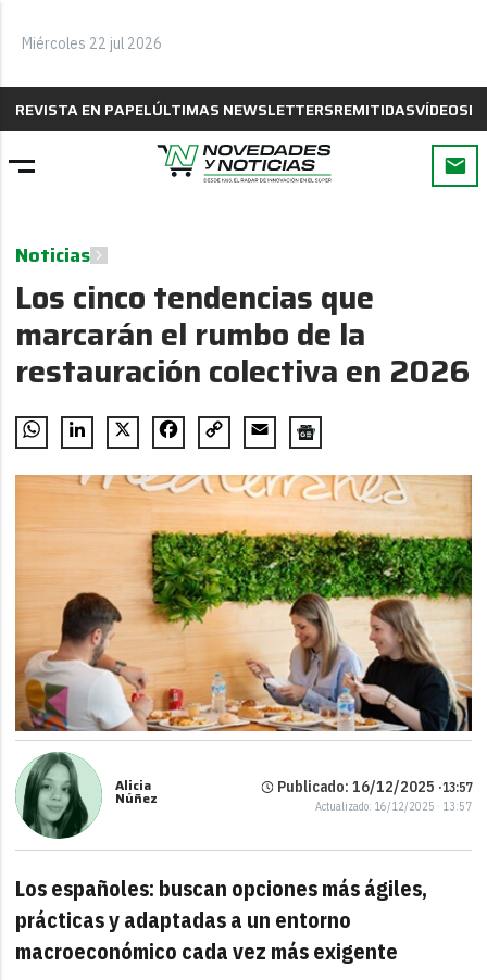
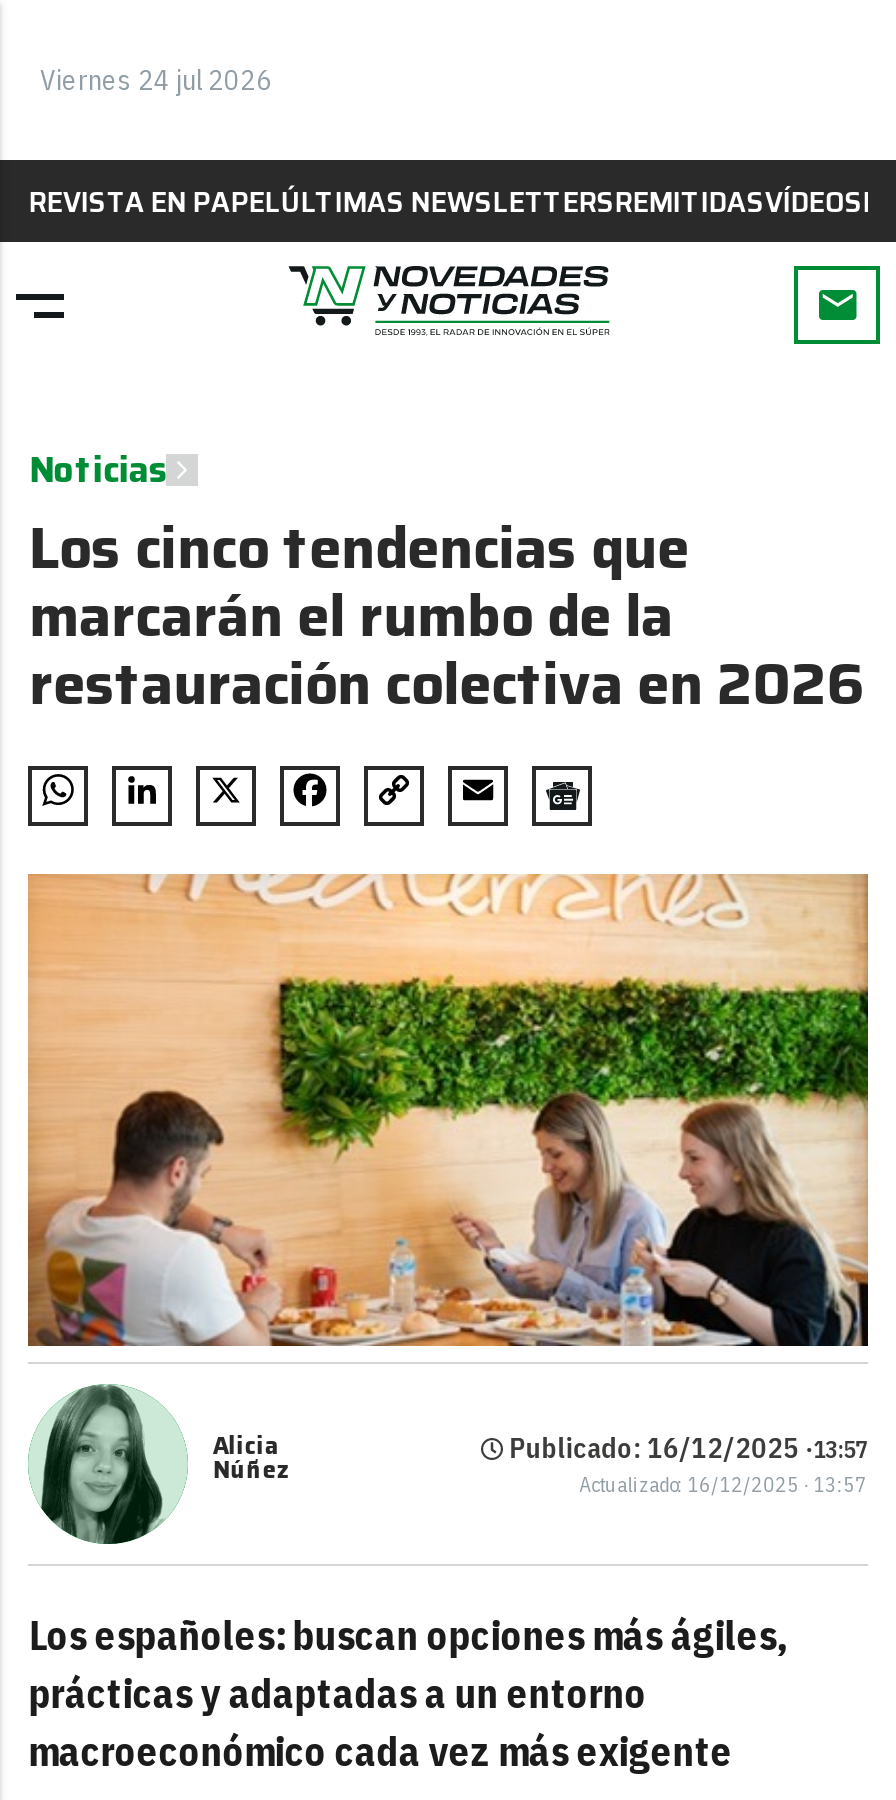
- Miércoles 22 jul 2026
+ Viernes 24 jul 2026
